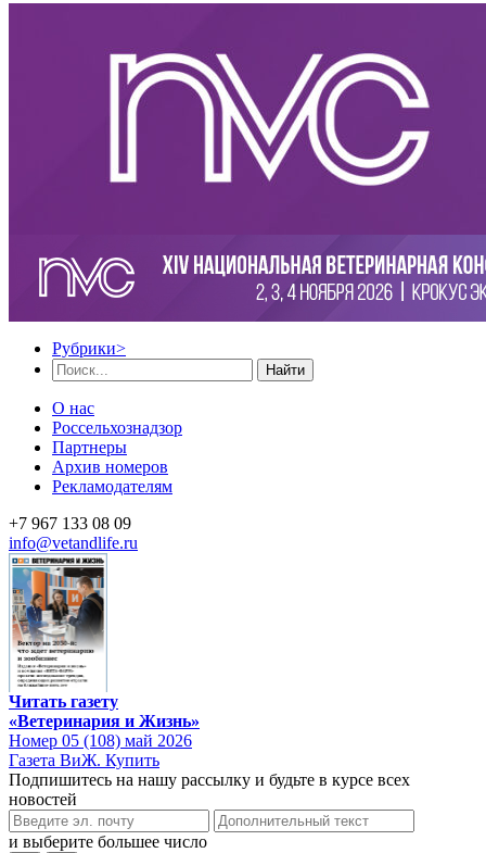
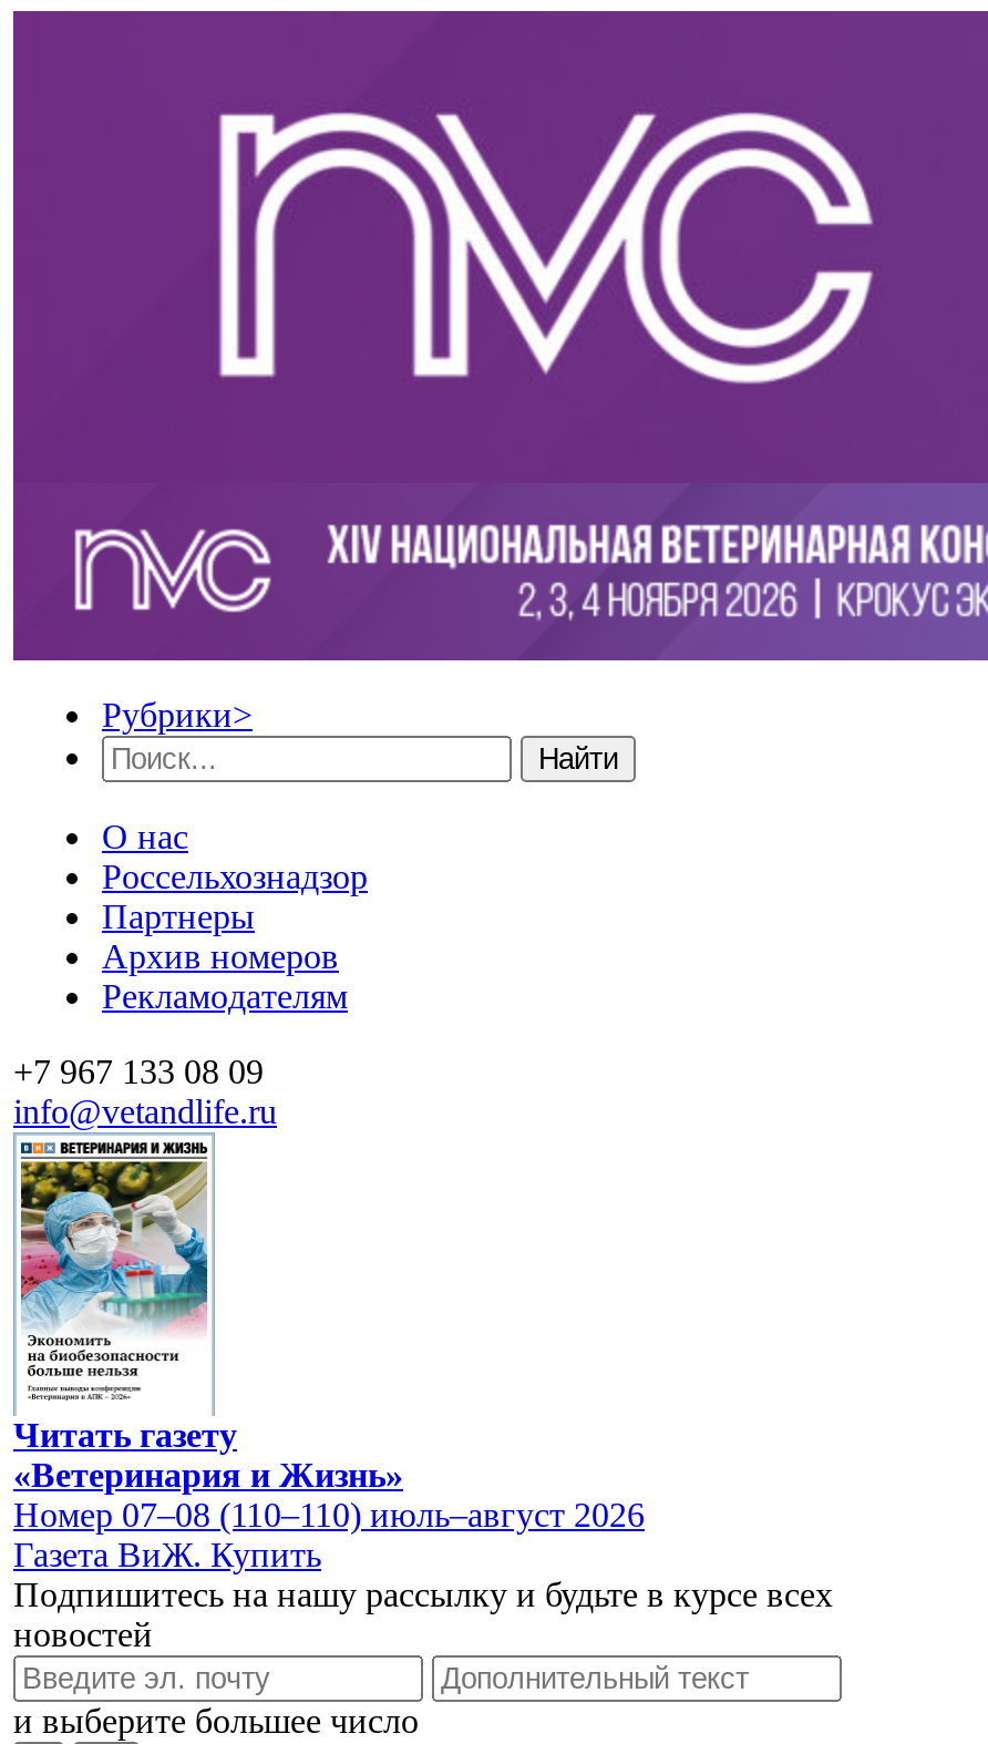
- [image]
+ [image]

- Номер 05 (108) май 2026
+ Номер 07–08 (110–110) июль–август 2026
